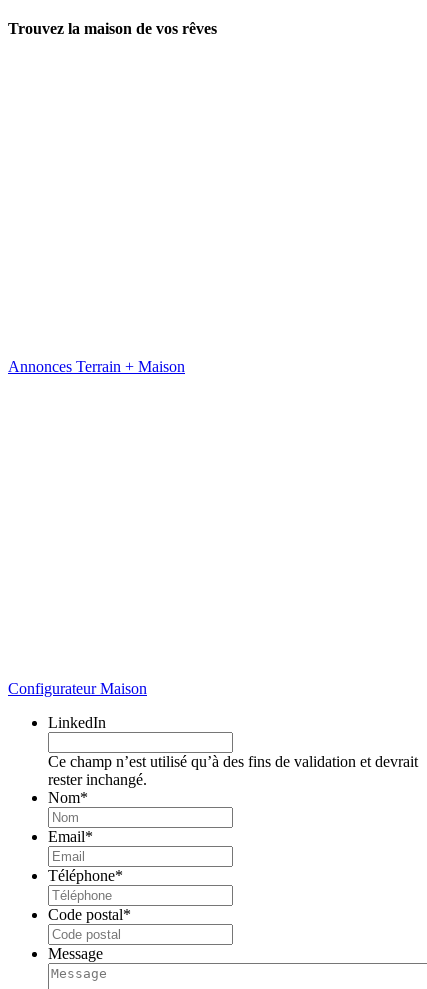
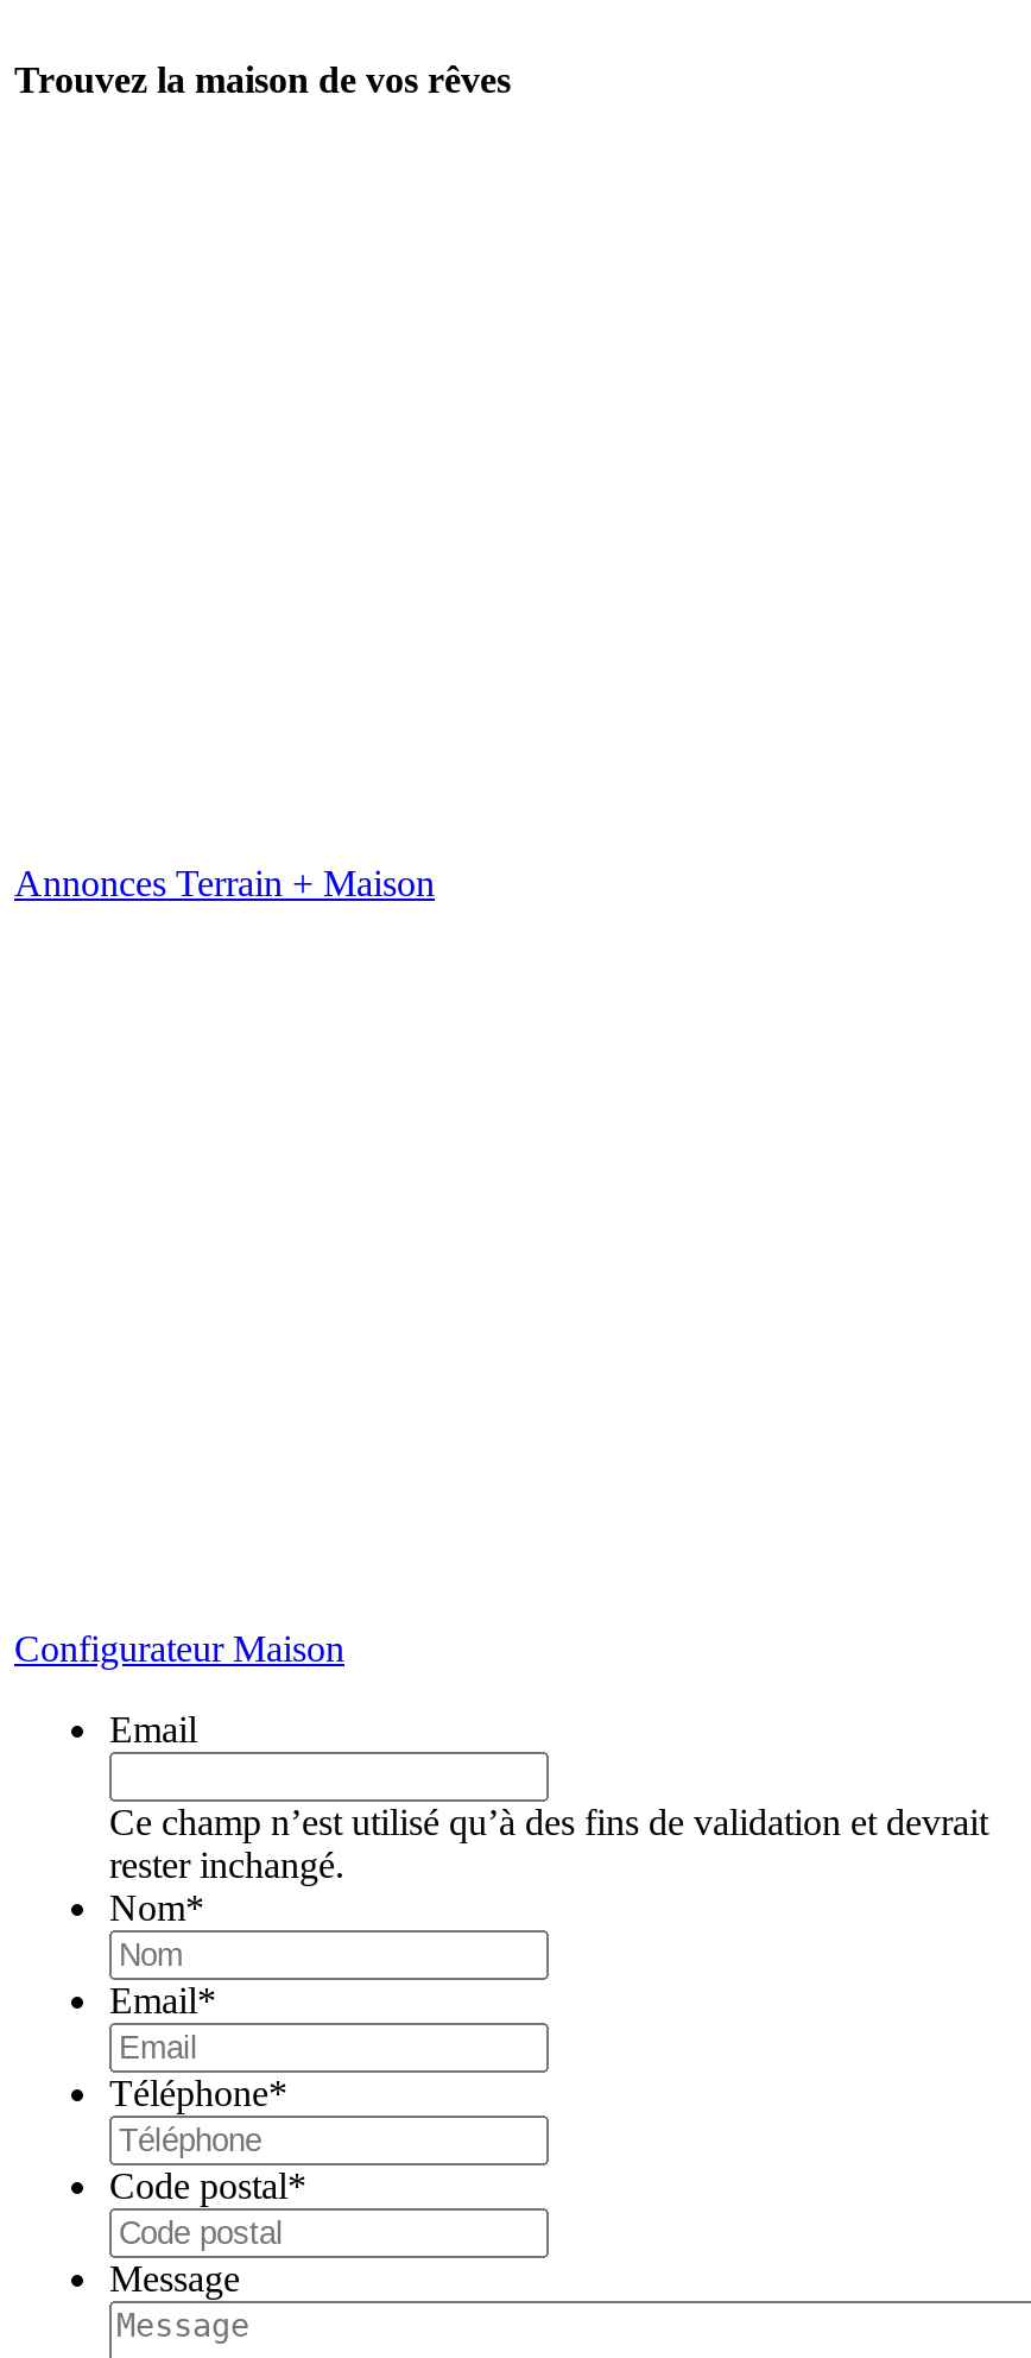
- LinkedIn
+ Email
